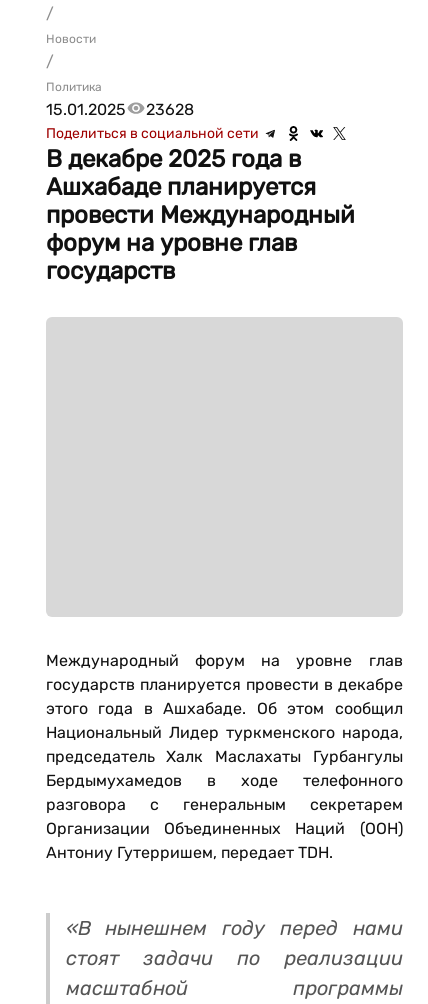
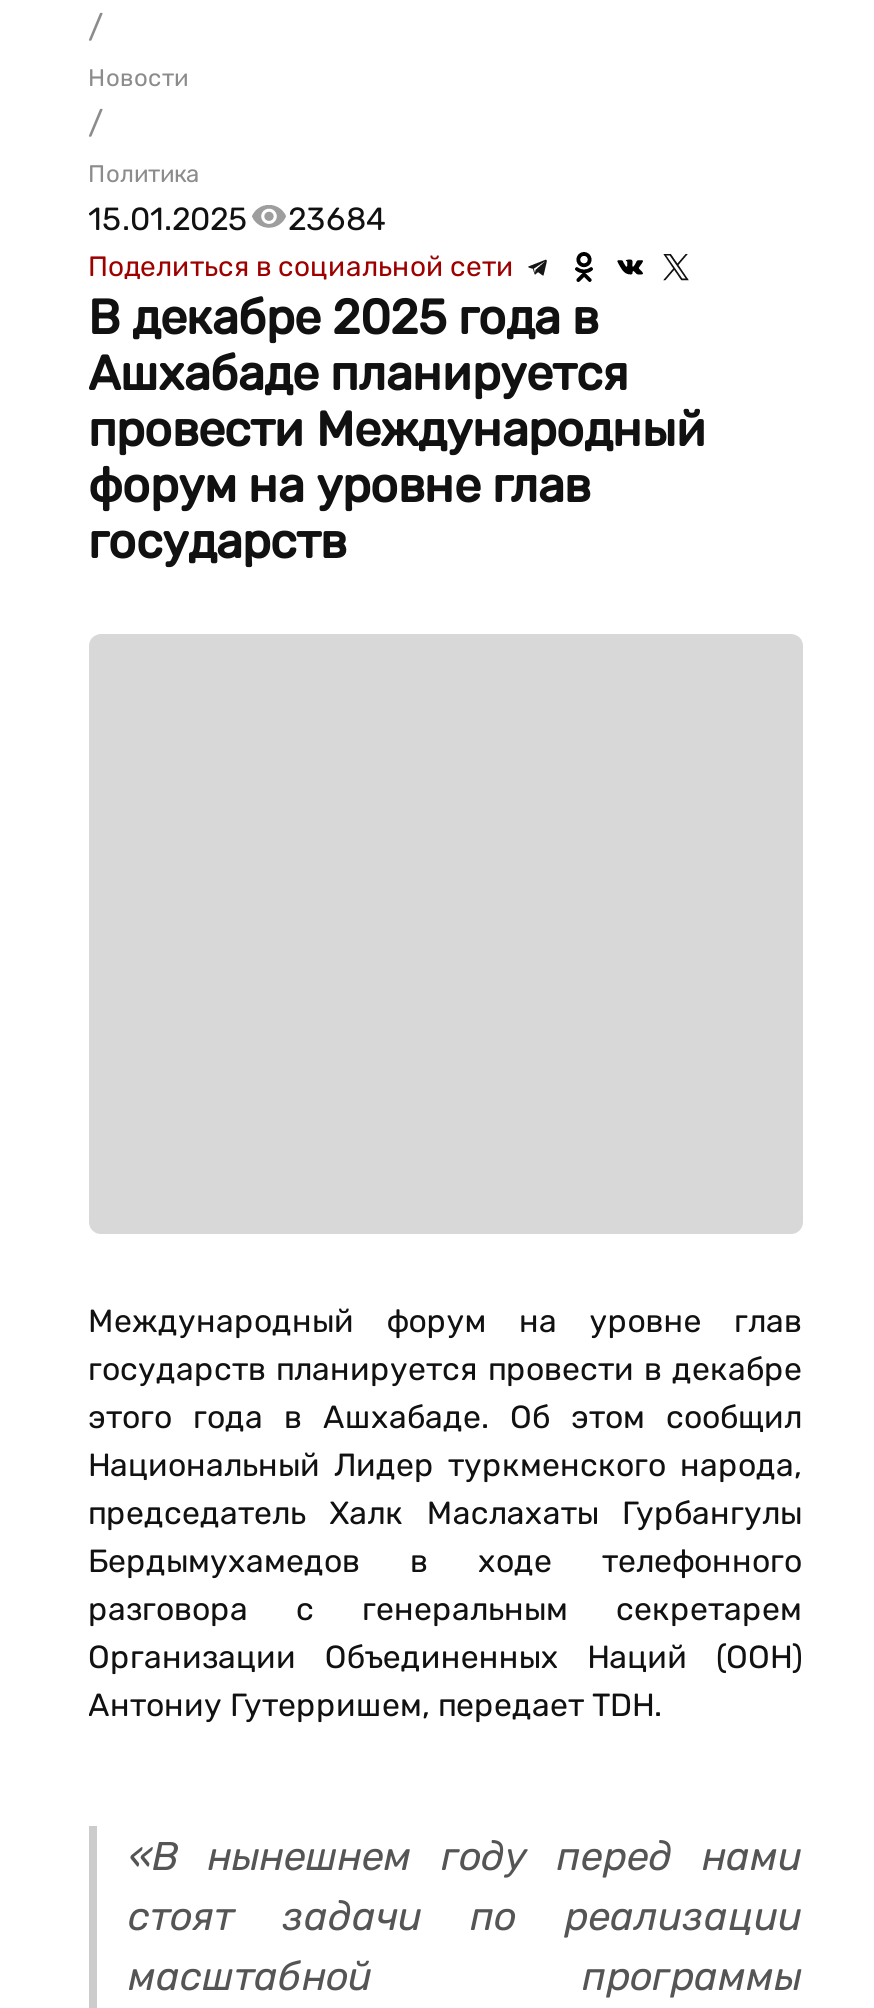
- 15.01.2025 23628
+ 15.01.2025 23684
